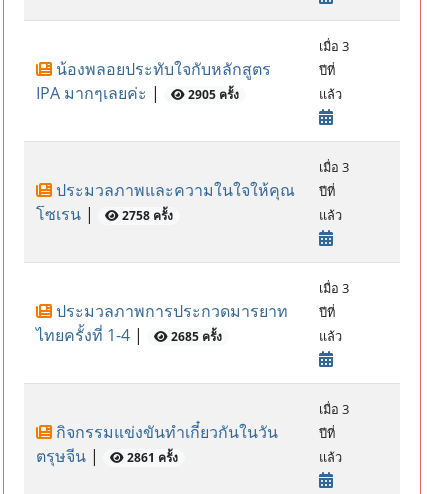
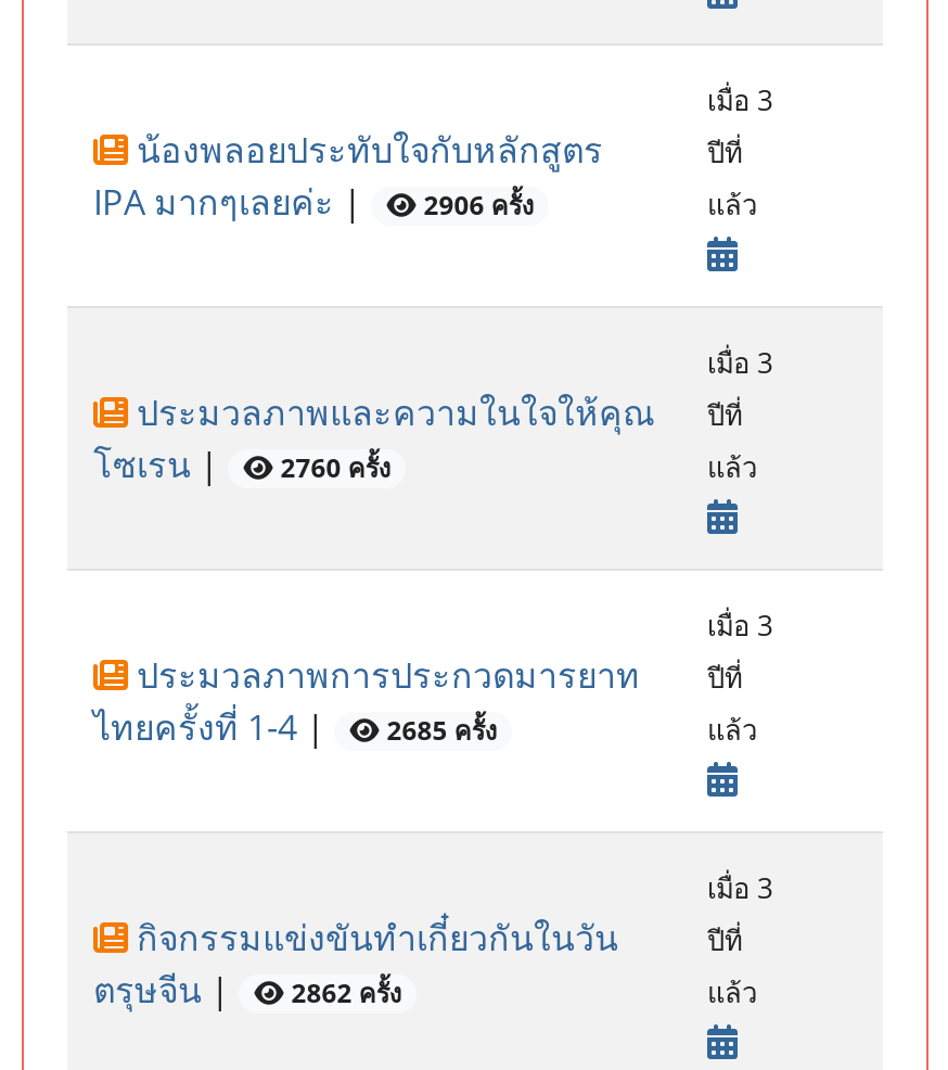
- 2905 ครั้ง
+ 2906 ครั้ง

- 2758 ครั้ง
+ 2760 ครั้ง

- 2861 ครั้ง
+ 2862 ครั้ง
